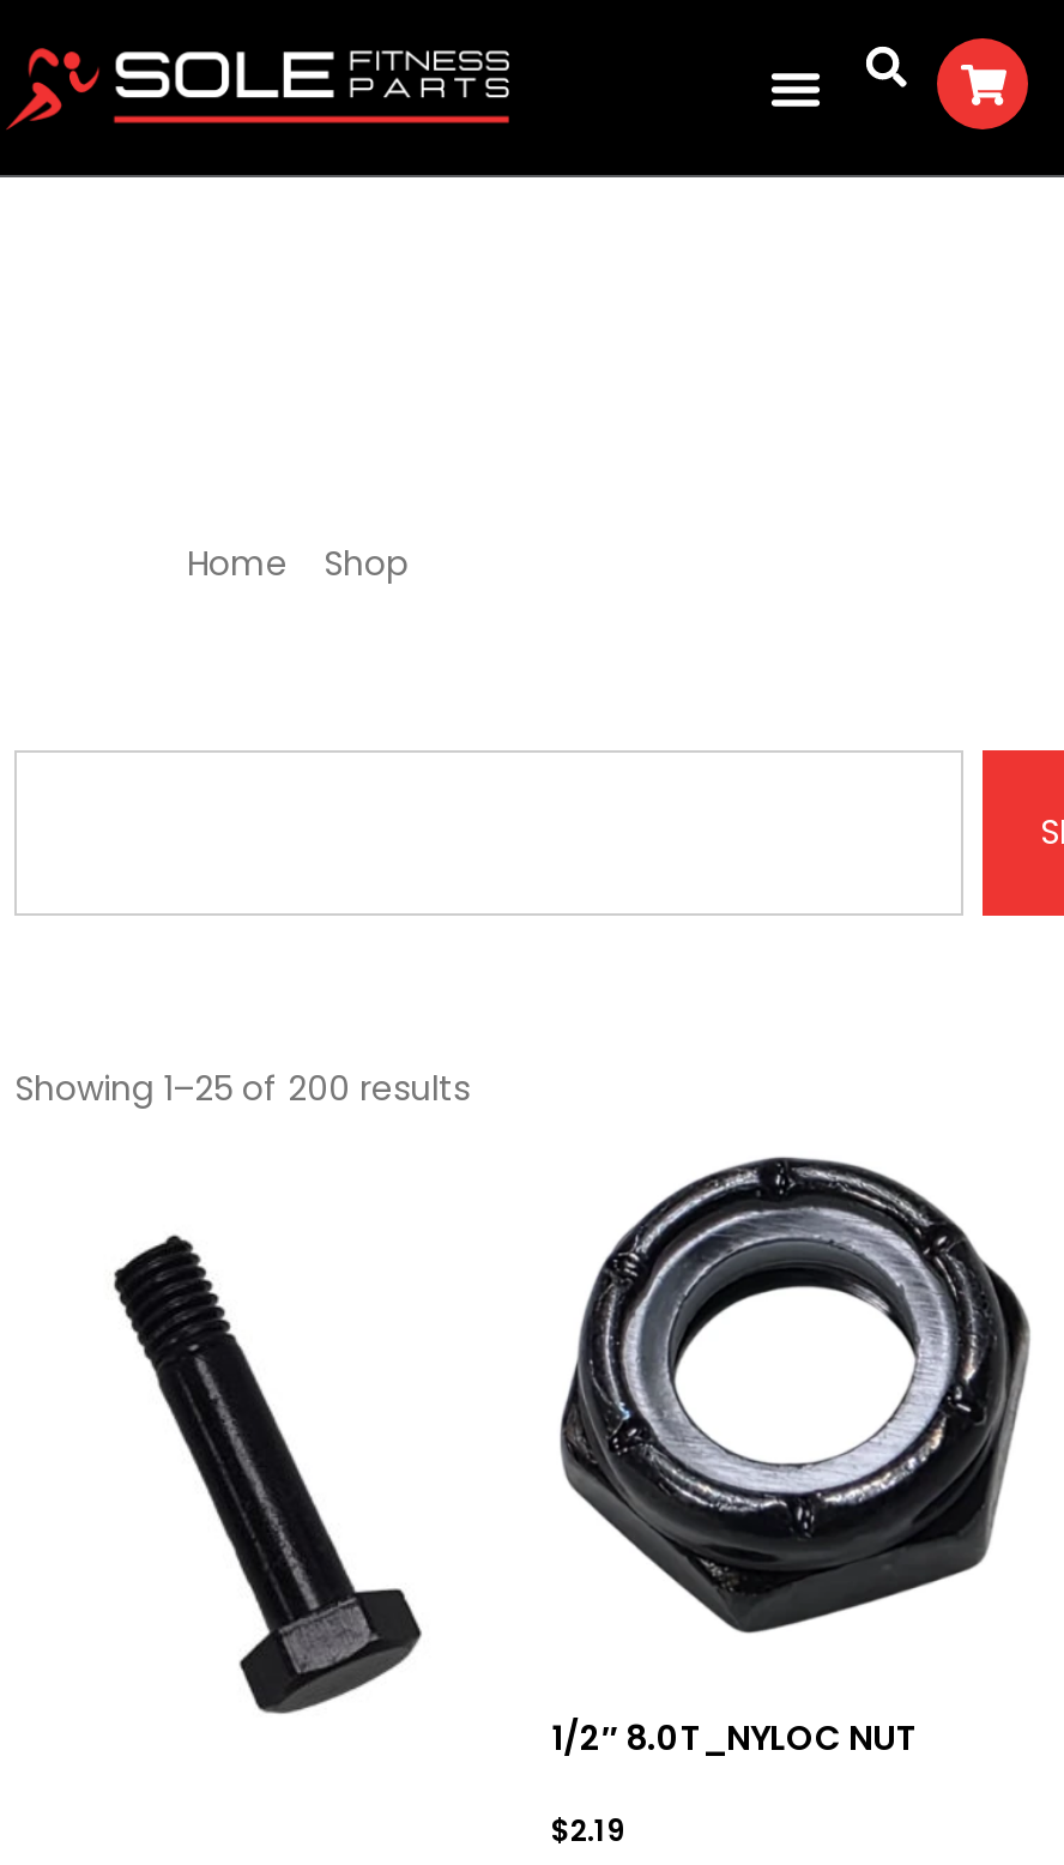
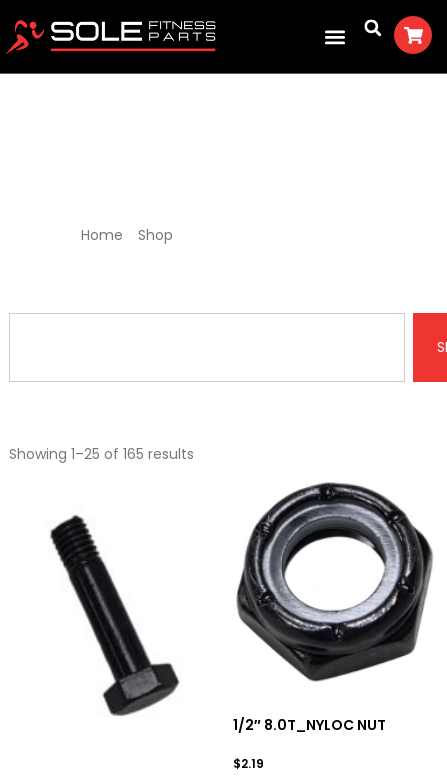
- Showing 1–25 of 200 results
+ Showing 1–25 of 165 results
